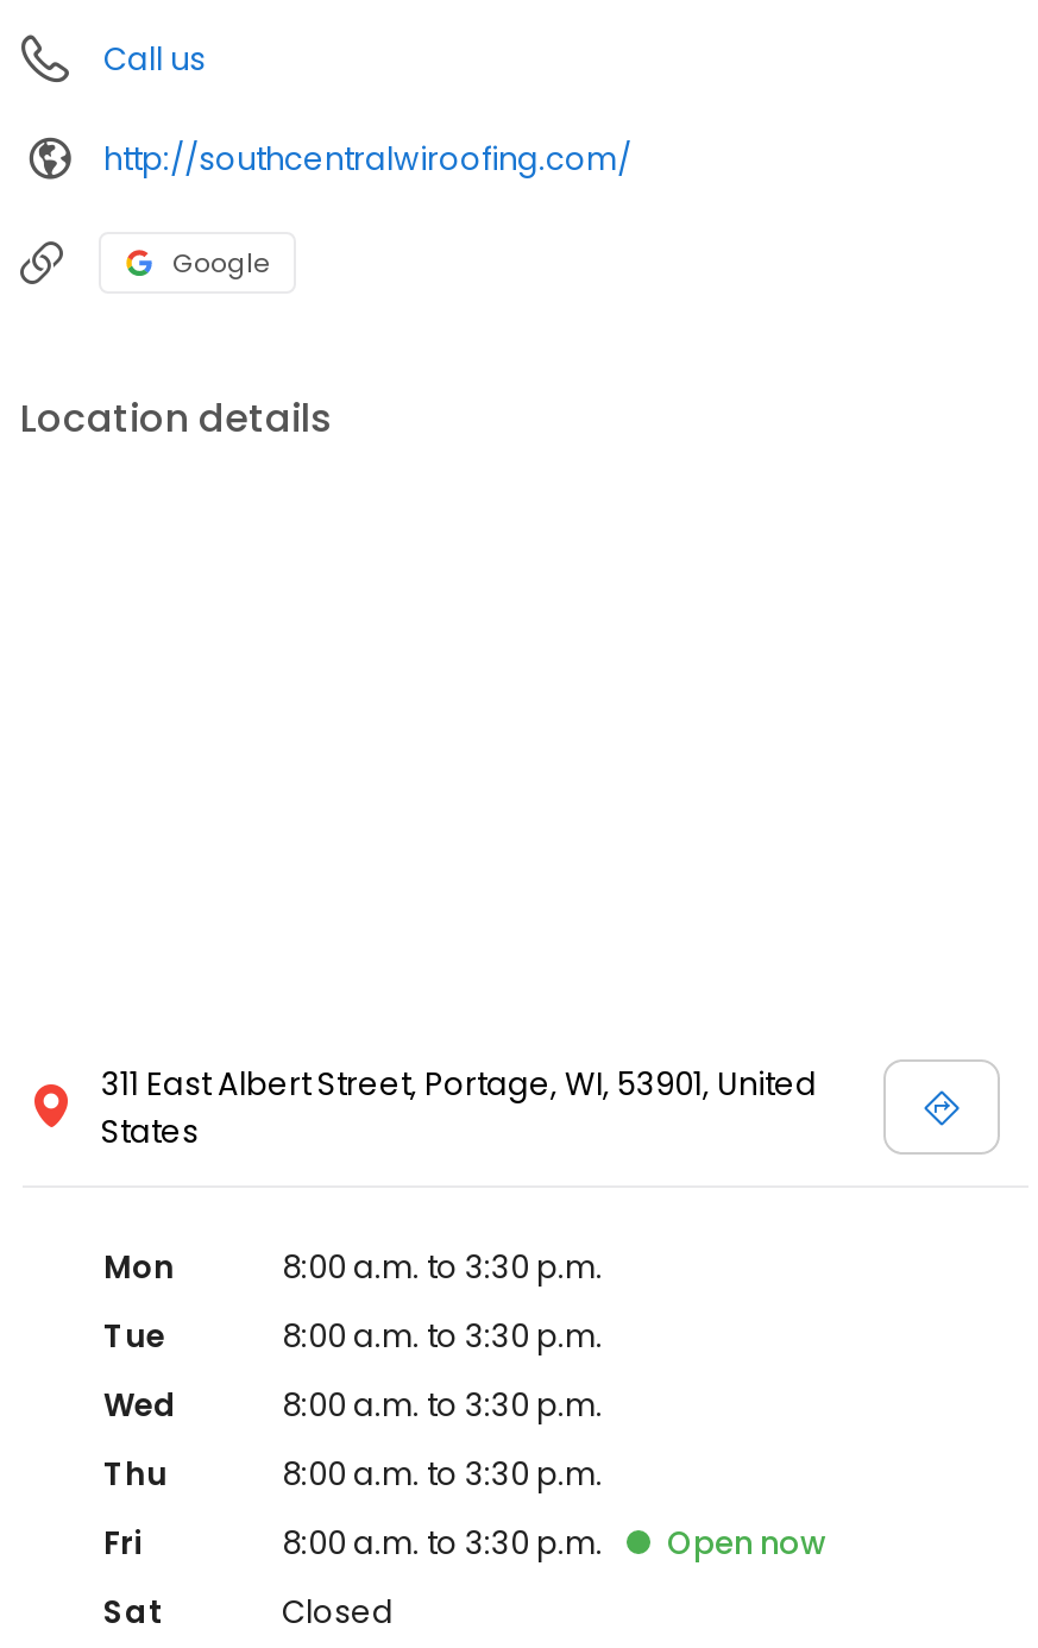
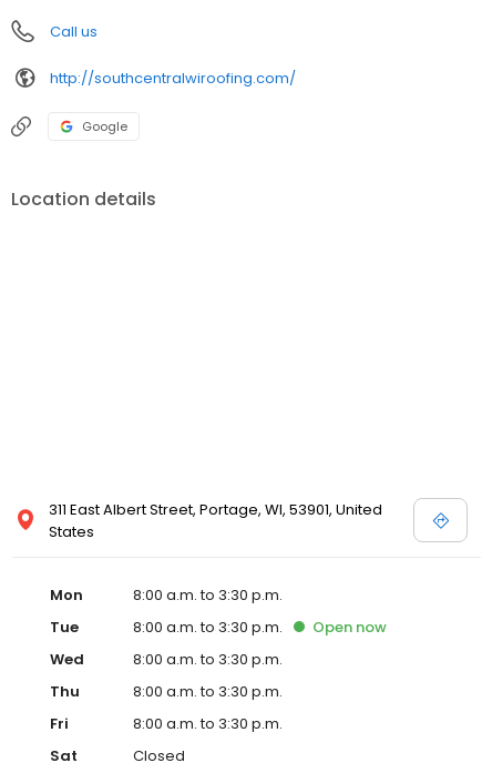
moved up: Open now
